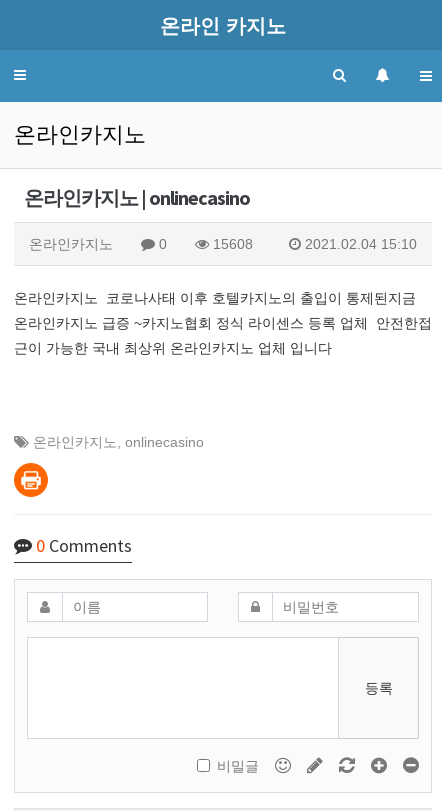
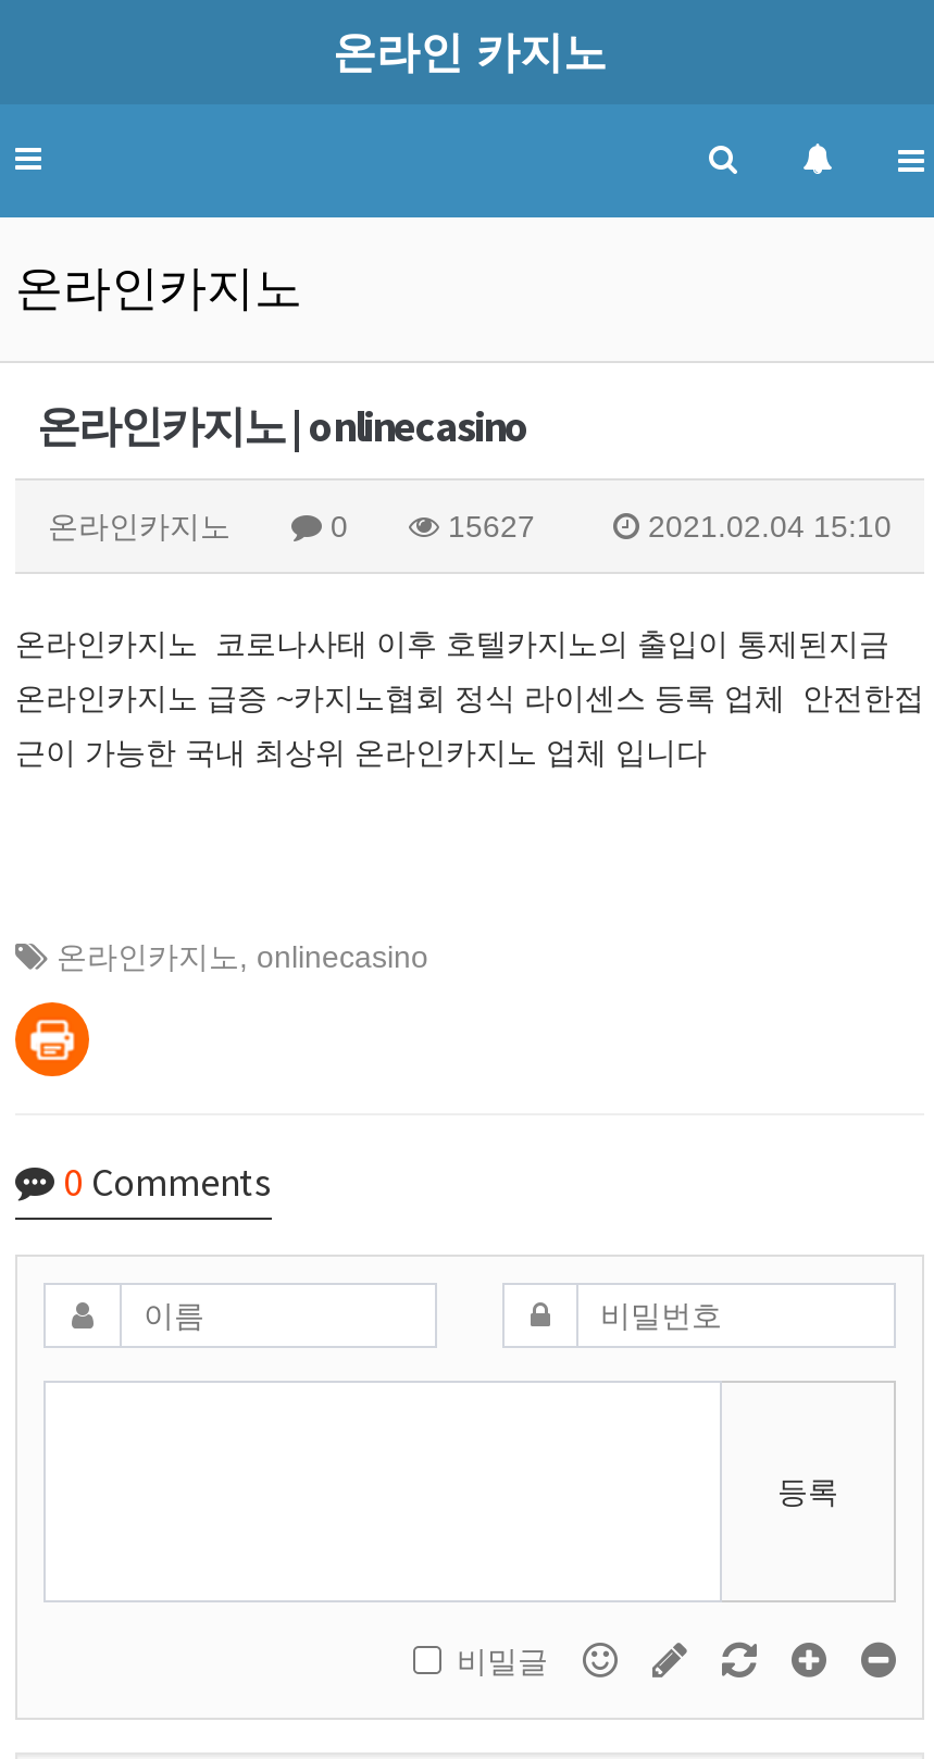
- 15608
+ 15627
